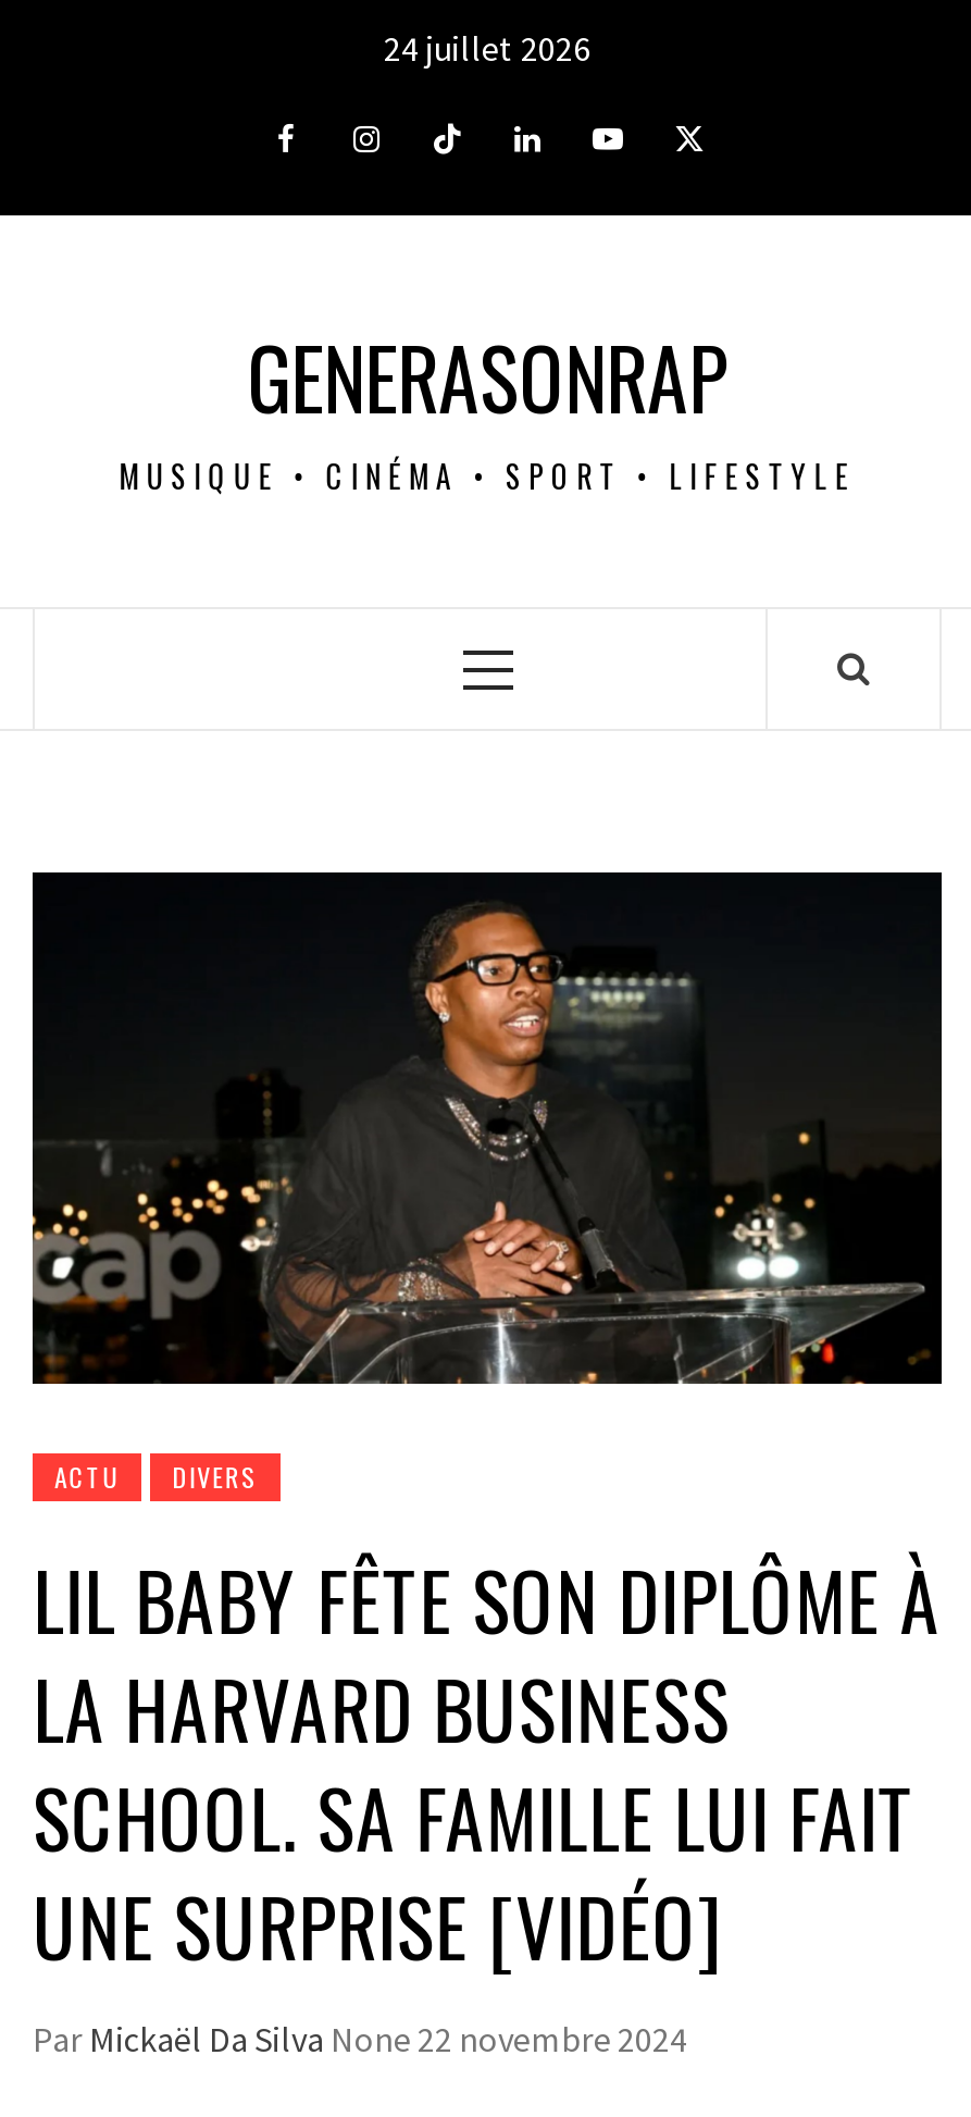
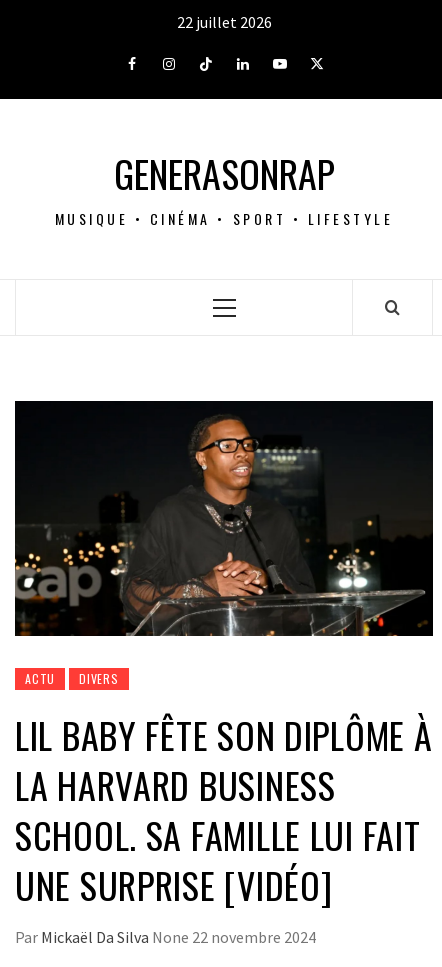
- 24 juillet 2026
+ 22 juillet 2026
